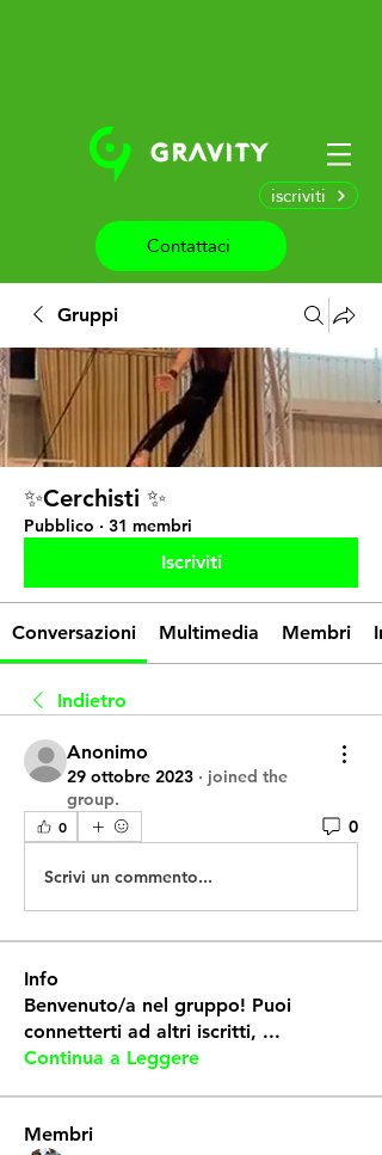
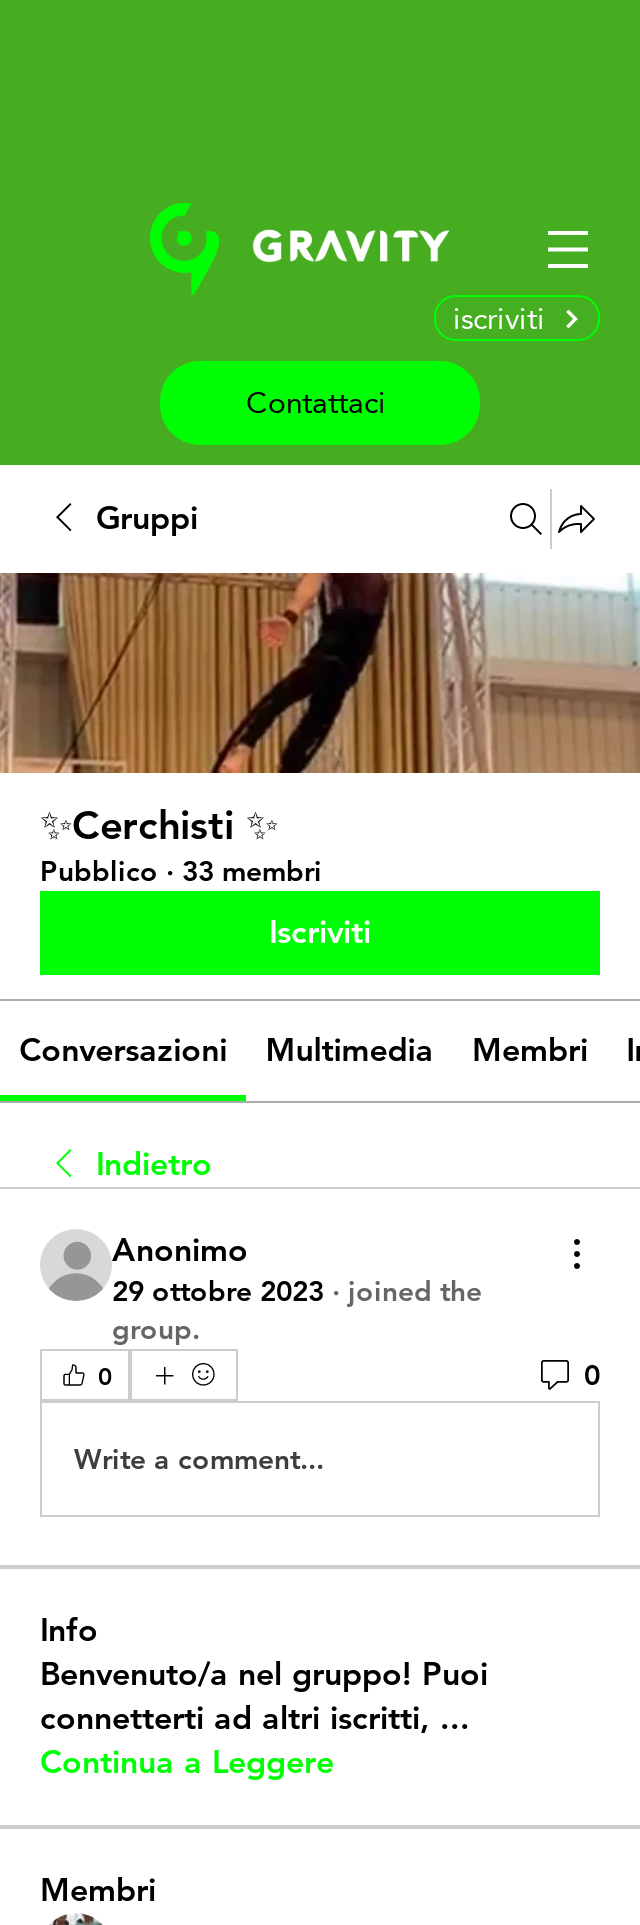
- Pubblico · 31 membri
+ Pubblico · 33 membri

- Scrivi un commento...
+ Write a comment...
